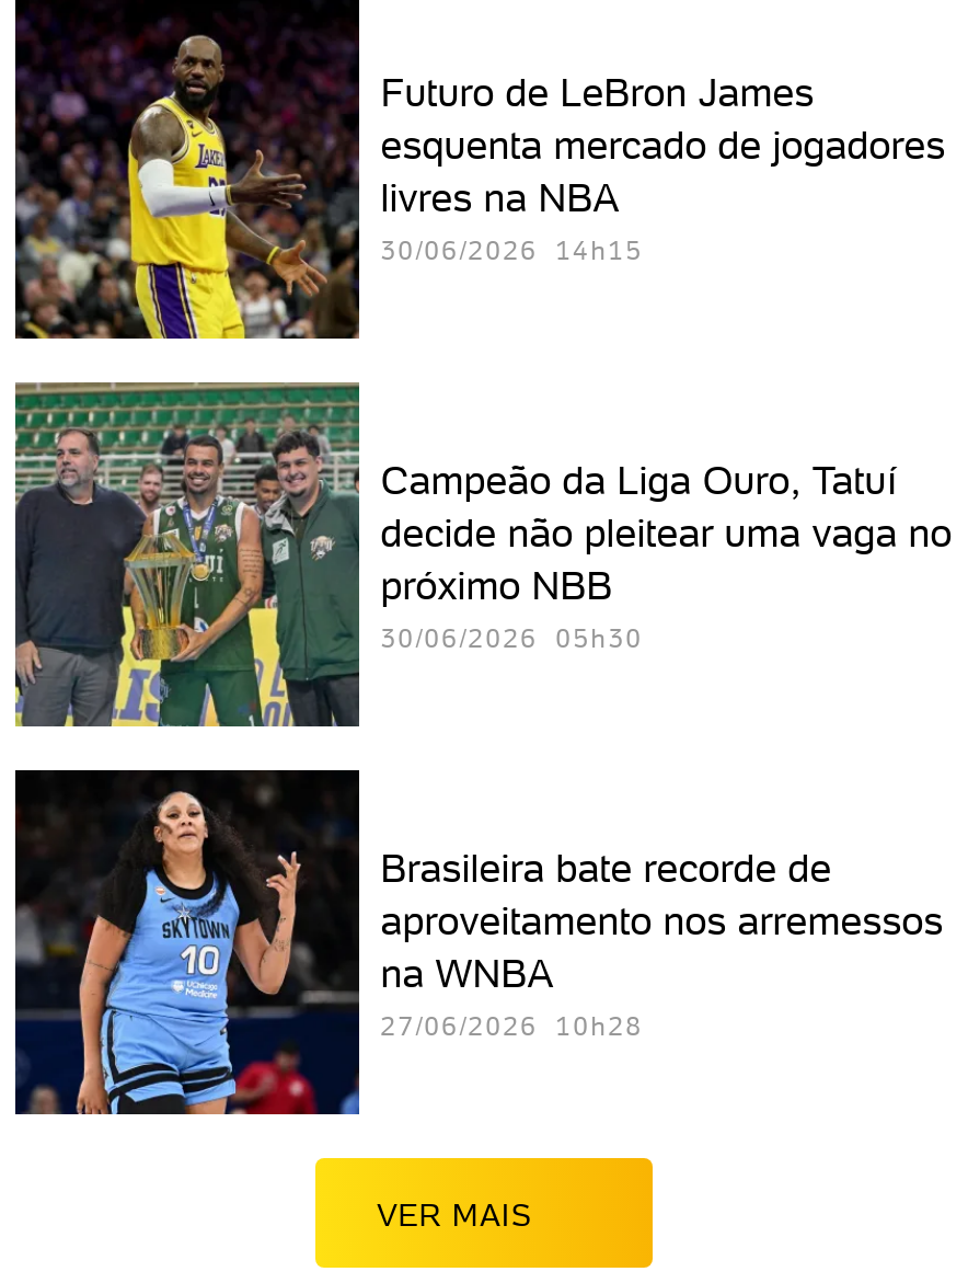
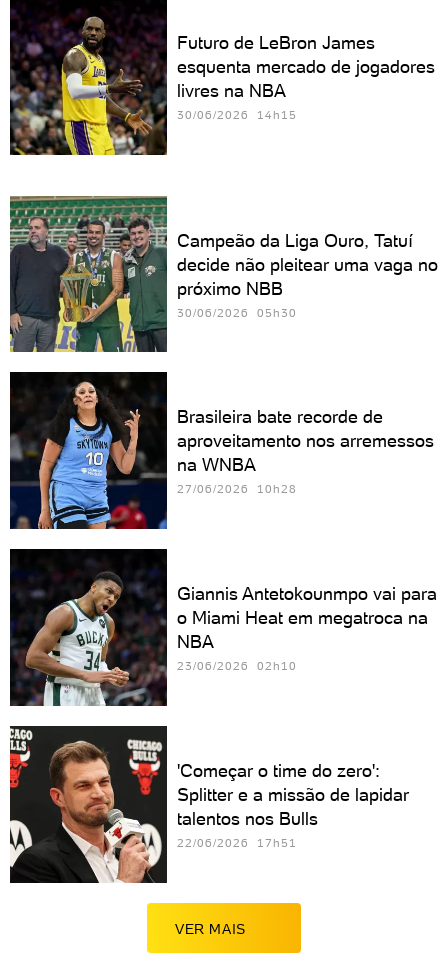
+ [image]
+ Giannis Antetokounmpo vai para
+ o Miami Heat em megatroca na
+ NBA
+ 23/06/2026 02h10

+ [image]
+ 'Começar o time do zero':
+ Splitter e a missão de lapidar
+ talentos nos Bulls
+ 22/06/2026 17h51
